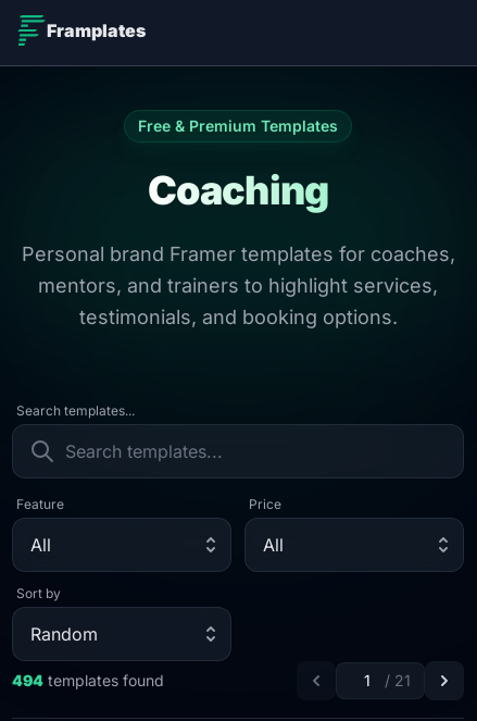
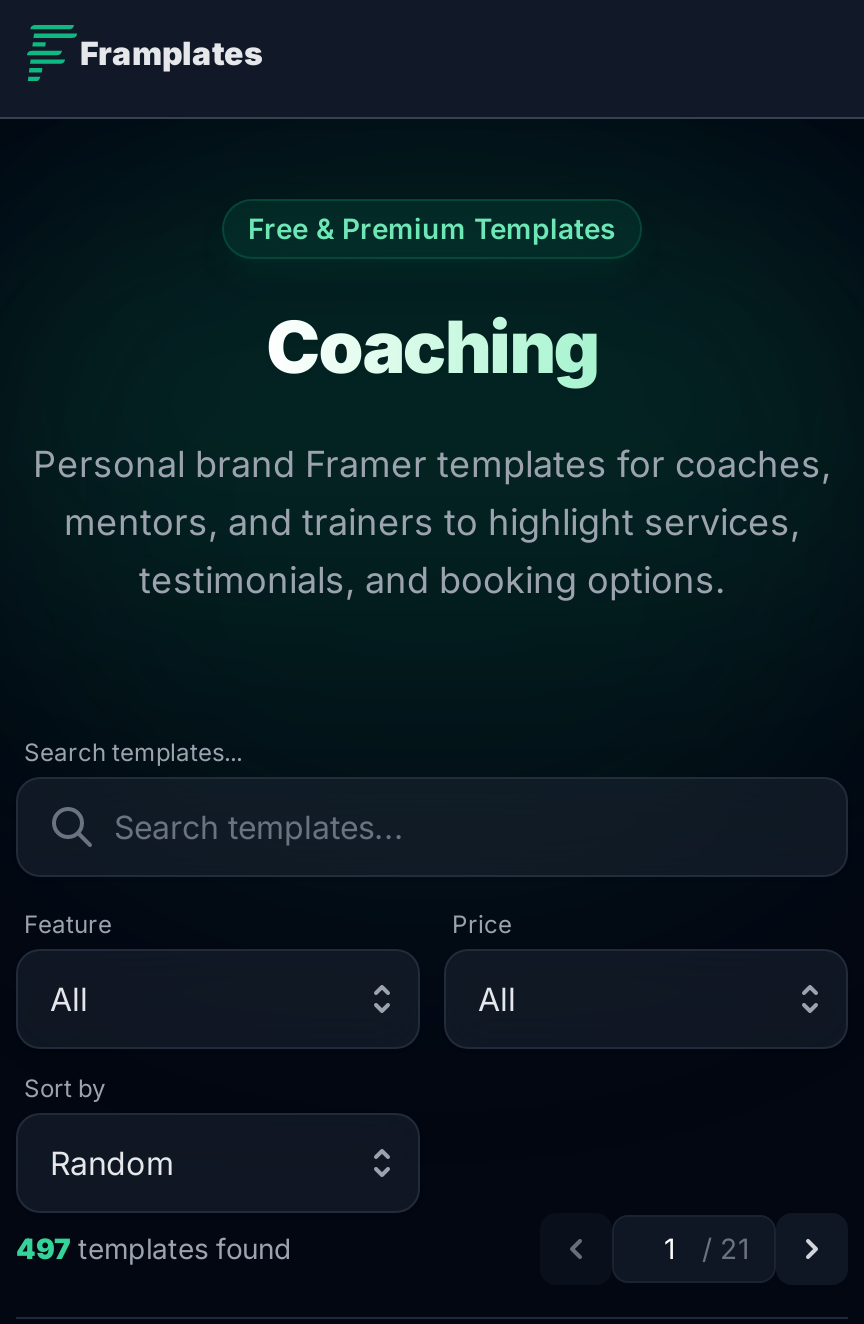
- 494 templates found
+ 497 templates found
